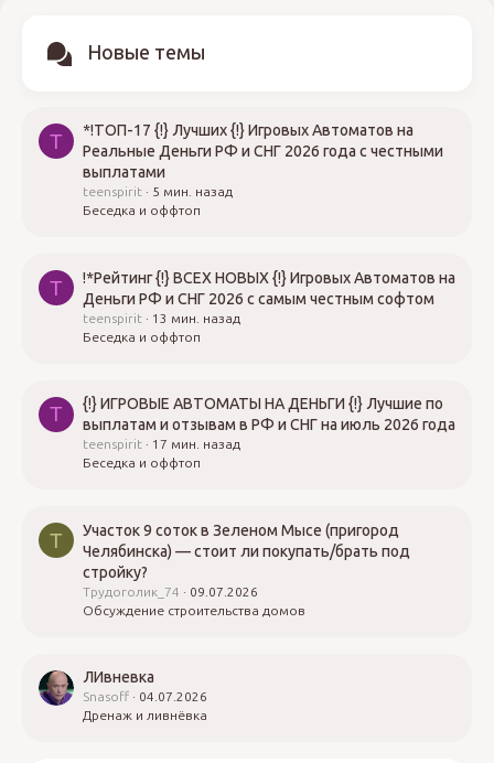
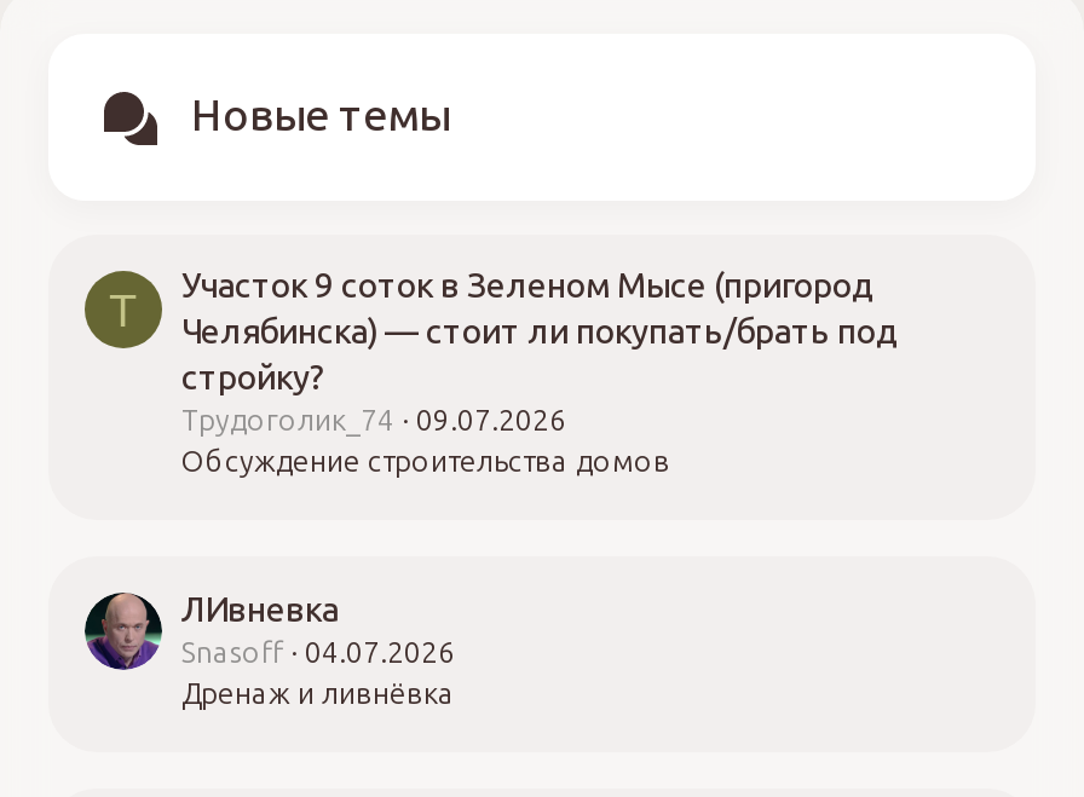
- T
- *!ТОП-17 {!} Лучших {!} Игровых Автоматов на
- Реальные Деньги РФ и СНГ 2026 года с честными
- выплатами
- teenspirit
- 5 мин. назад
- Беседка и оффтоп
- T
- !*Рейтинг {!} ВСЕХ НОВЫХ {!} Игровых Автоматов на
- Деньги РФ и СНГ 2026 с самым честным софтом
- teenspirit
- 13 мин. назад
- Беседка и оффтоп
- T
- {!} ИГРОВЫЕ АВТОМАТЫ НА ДЕНЬГИ {!} Лучшие по
- выплатам и отзывам в РФ и СНГ на июль 2026 года
- teenspirit
- 17 мин. назад
- Беседка и оффтоп
